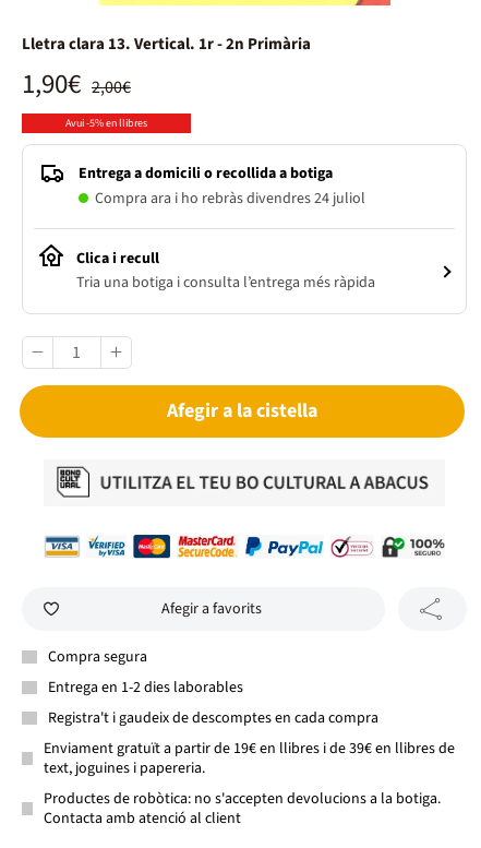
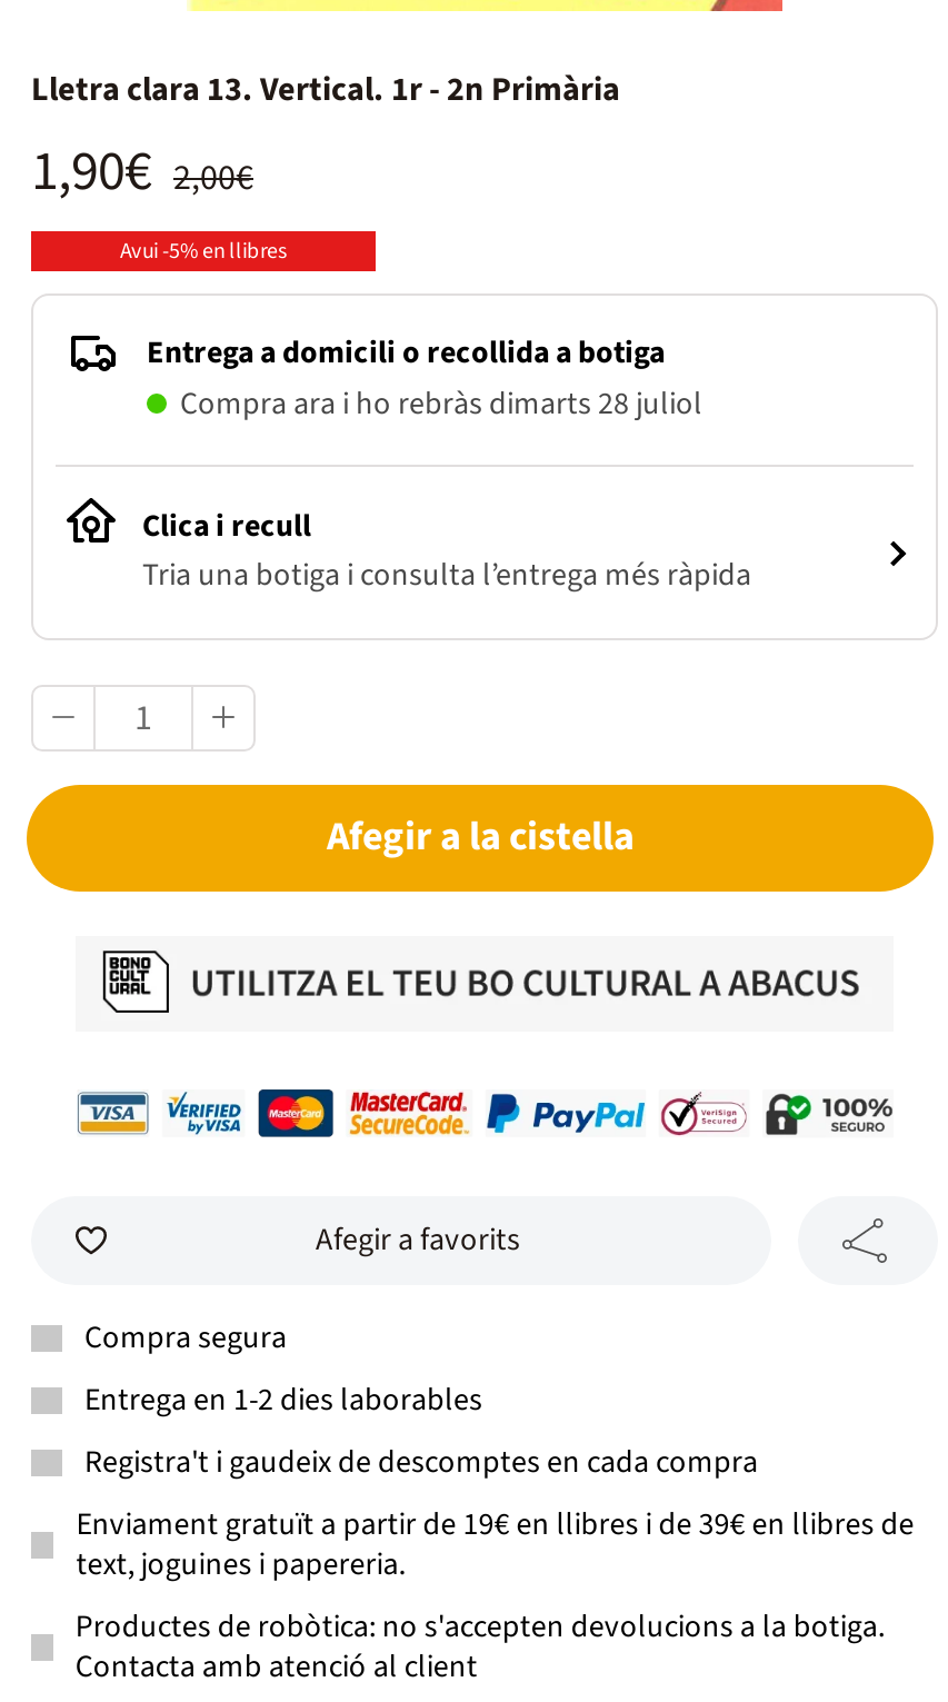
- Compra ara i ho rebràs divendres 24 juliol
+ Compra ara i ho rebràs dimarts 28 juliol
